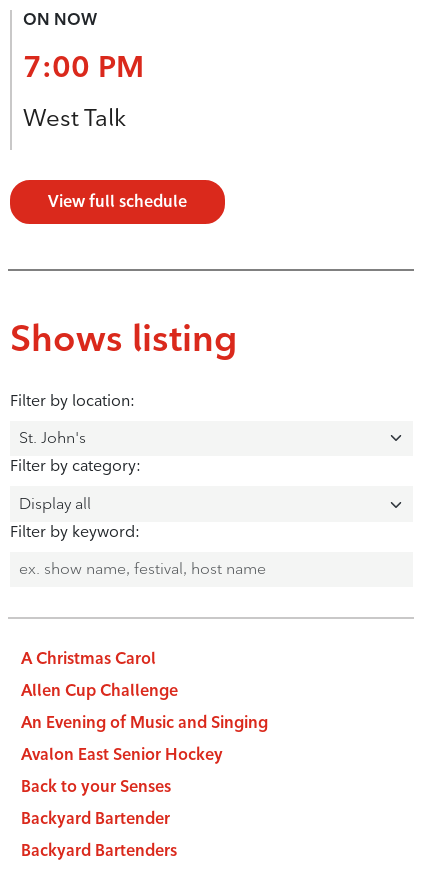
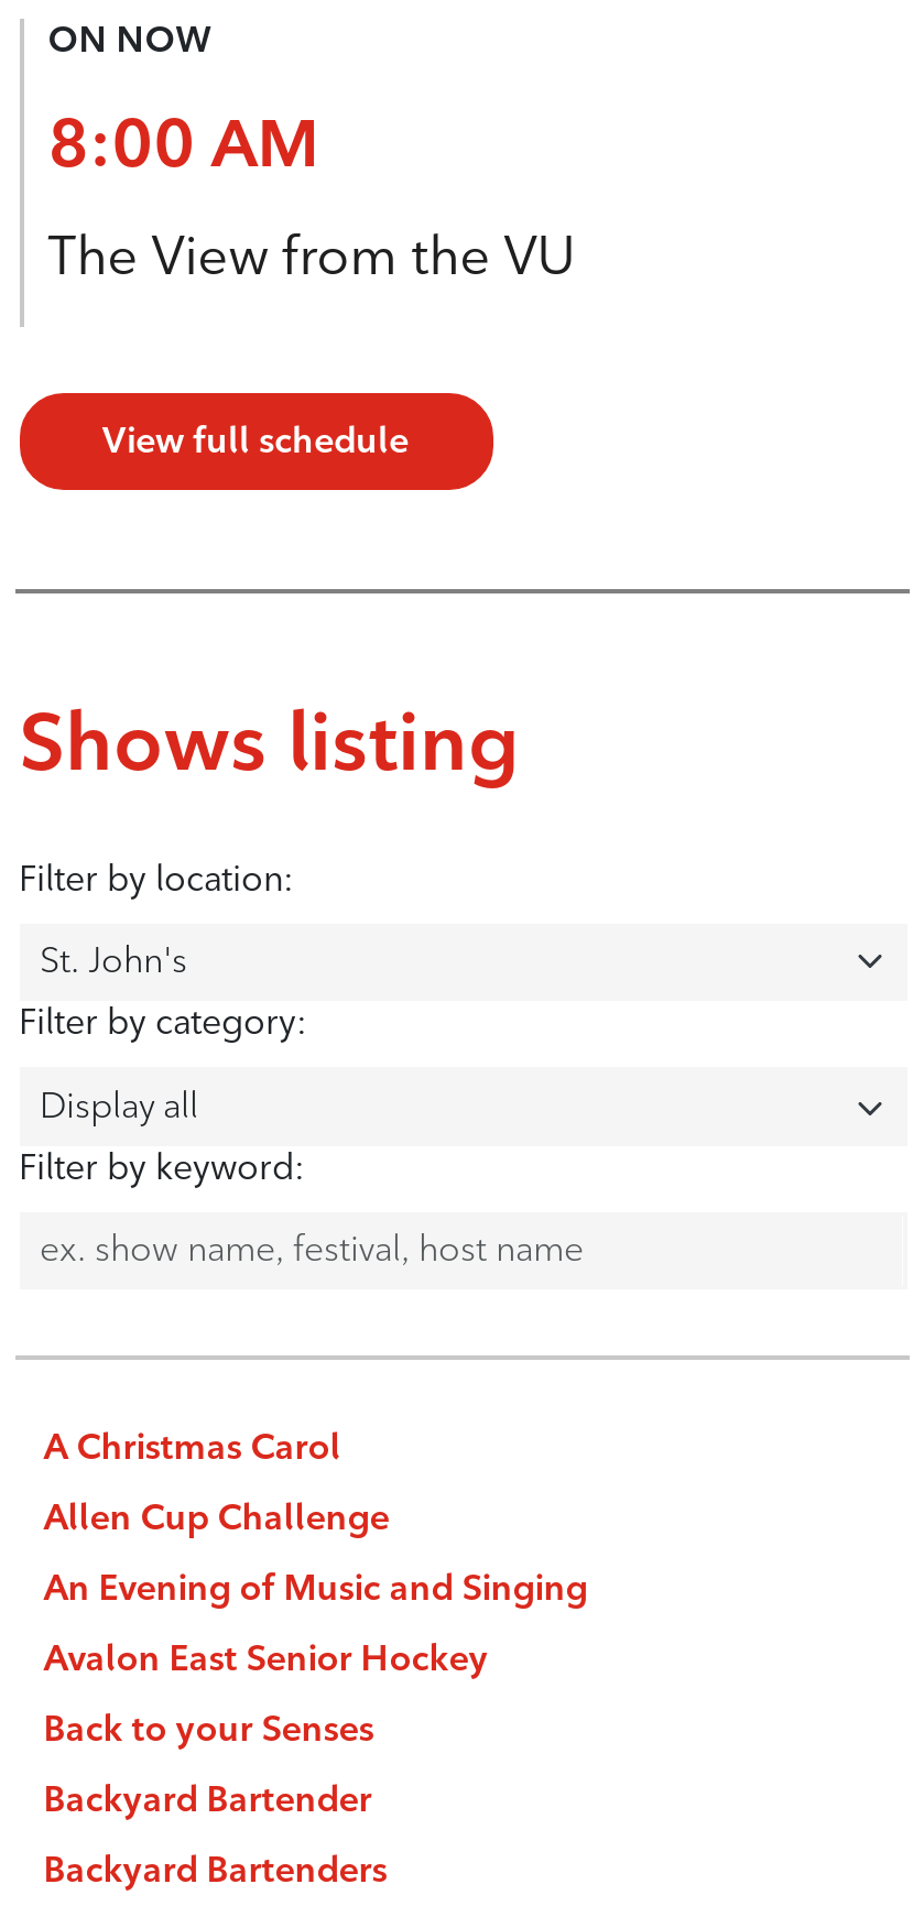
- 7:00 PM
+ 8:00 AM

- West Talk
+ The View from the VU
